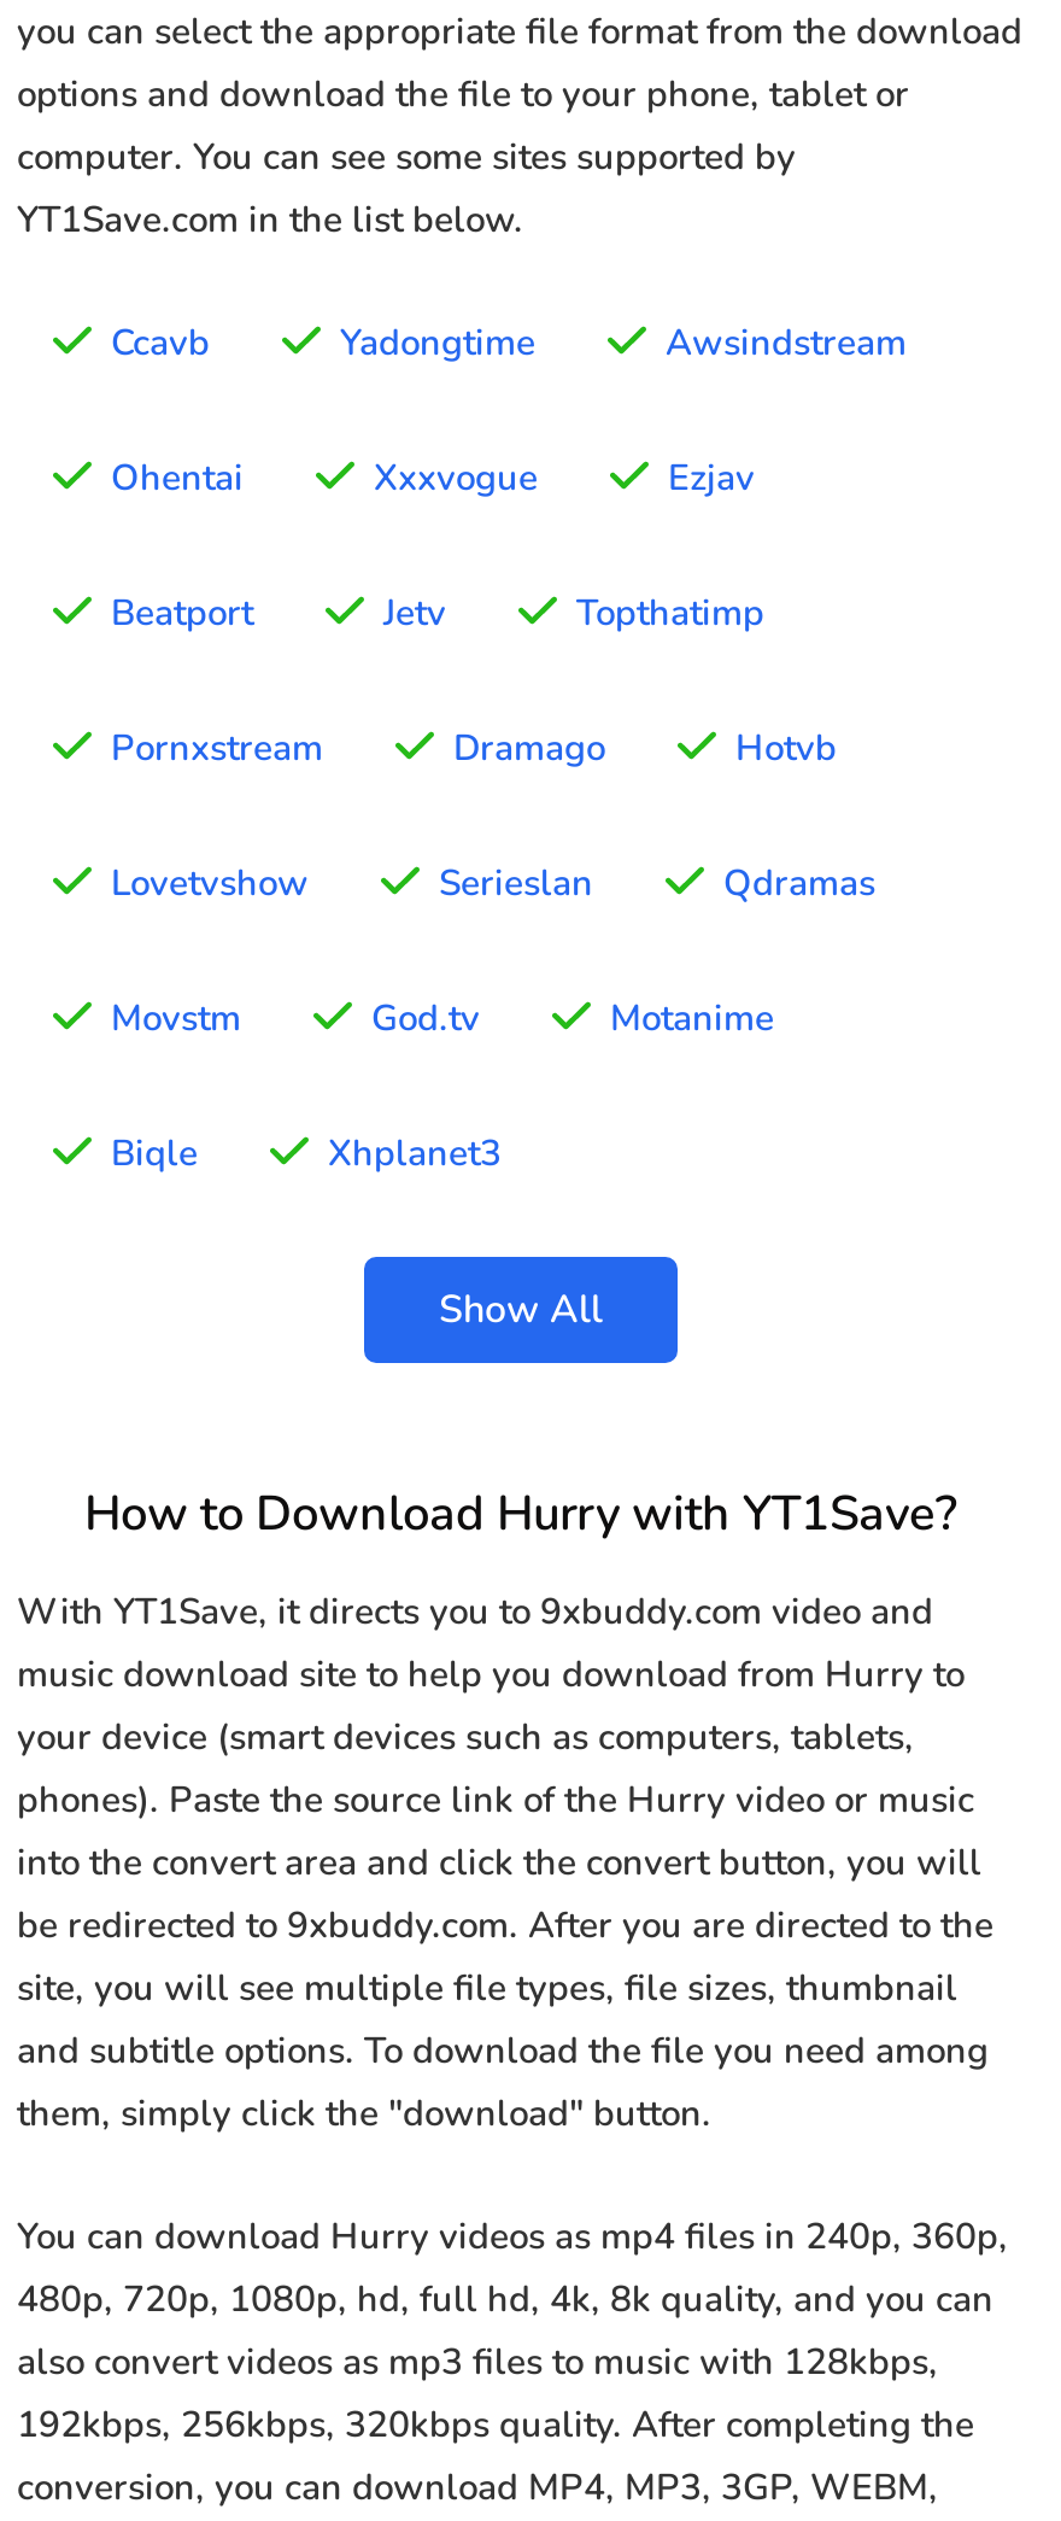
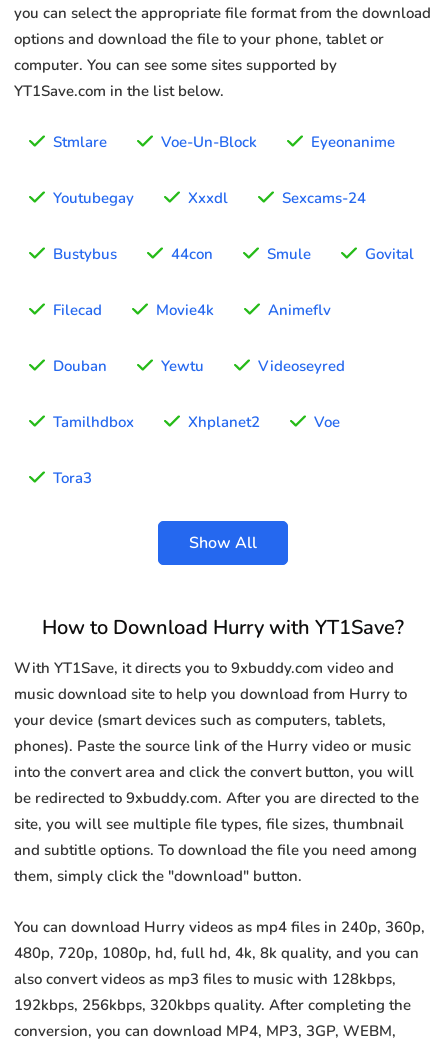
- Ccavb
- Yadongtime
- Awsindstream
+ Stmlare
+ Voe-Un-Block
+ Eyeonanime

- Ohentai
- Xxxvogue
- Ezjav
+ Youtubegay
+ Xxxdl
+ Sexcams-24

- Beatport
- Jetv
- Topthatimp
+ Bustybus
+ 44con
+ Smule
+ Govital

- Pornxstream
- Dramago
- Hotvb
+ Filecad
+ Movie4k
+ Animeflv

- Lovetvshow
- Serieslan
- Qdramas
+ Douban
+ Yewtu
+ Videoseyred

- Movstm
- God.tv
- Motanime
+ Tamilhdbox
+ Xhplanet2
+ Voe

- Biqle
- Xhplanet3
+ Tora3
